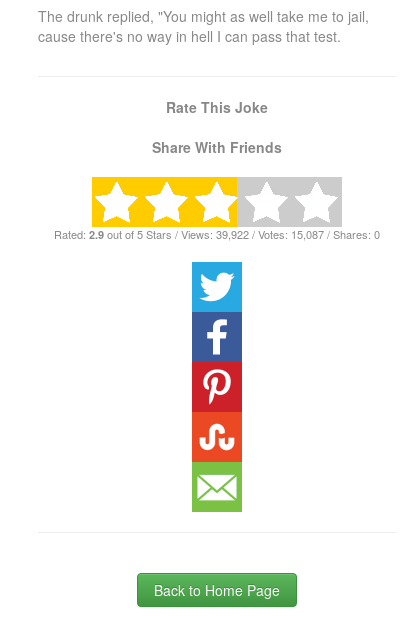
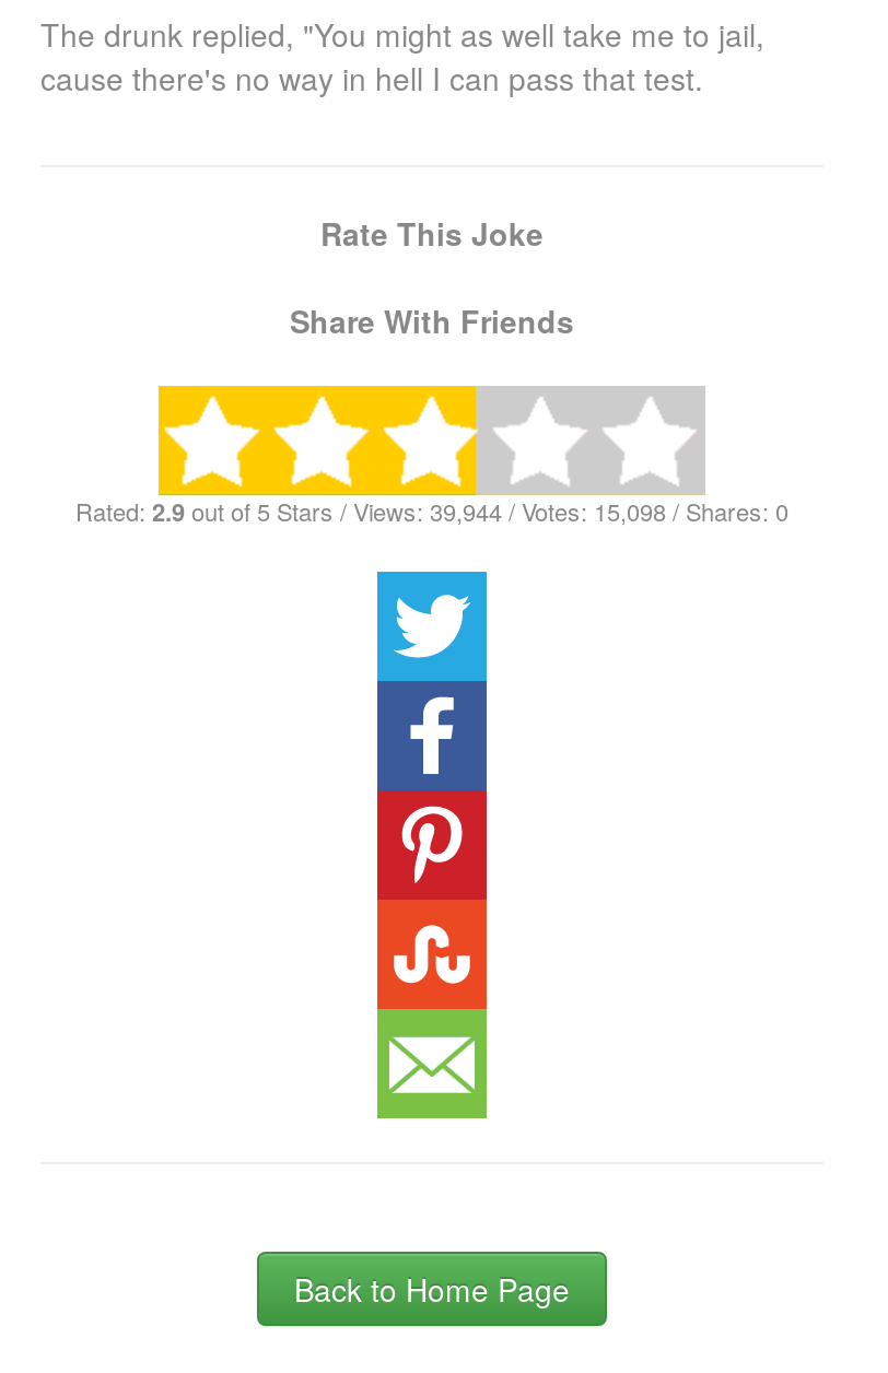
- Rated: 2.9out of 5 Stars / Views: 39,922 / Votes: 15,087 / Shares: 0
+ Rated: 2.9out of 5 Stars / Views: 39,944 / Votes: 15,098 / Shares: 0
